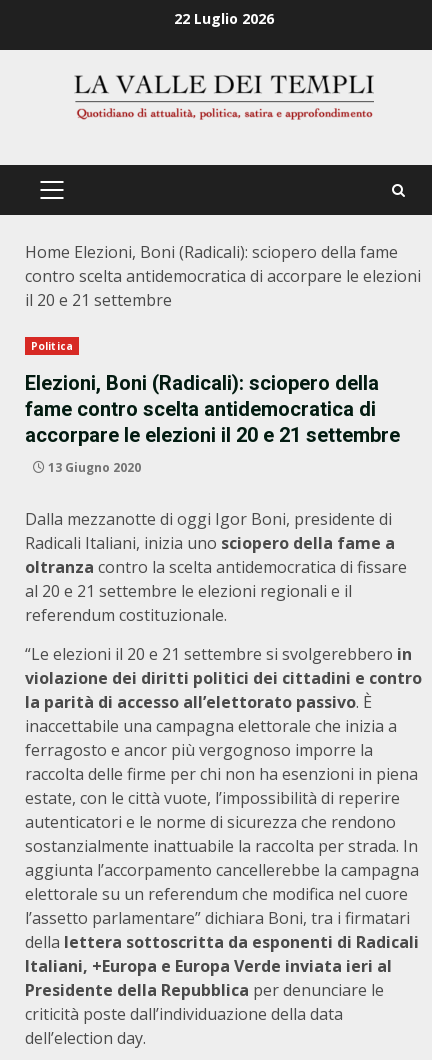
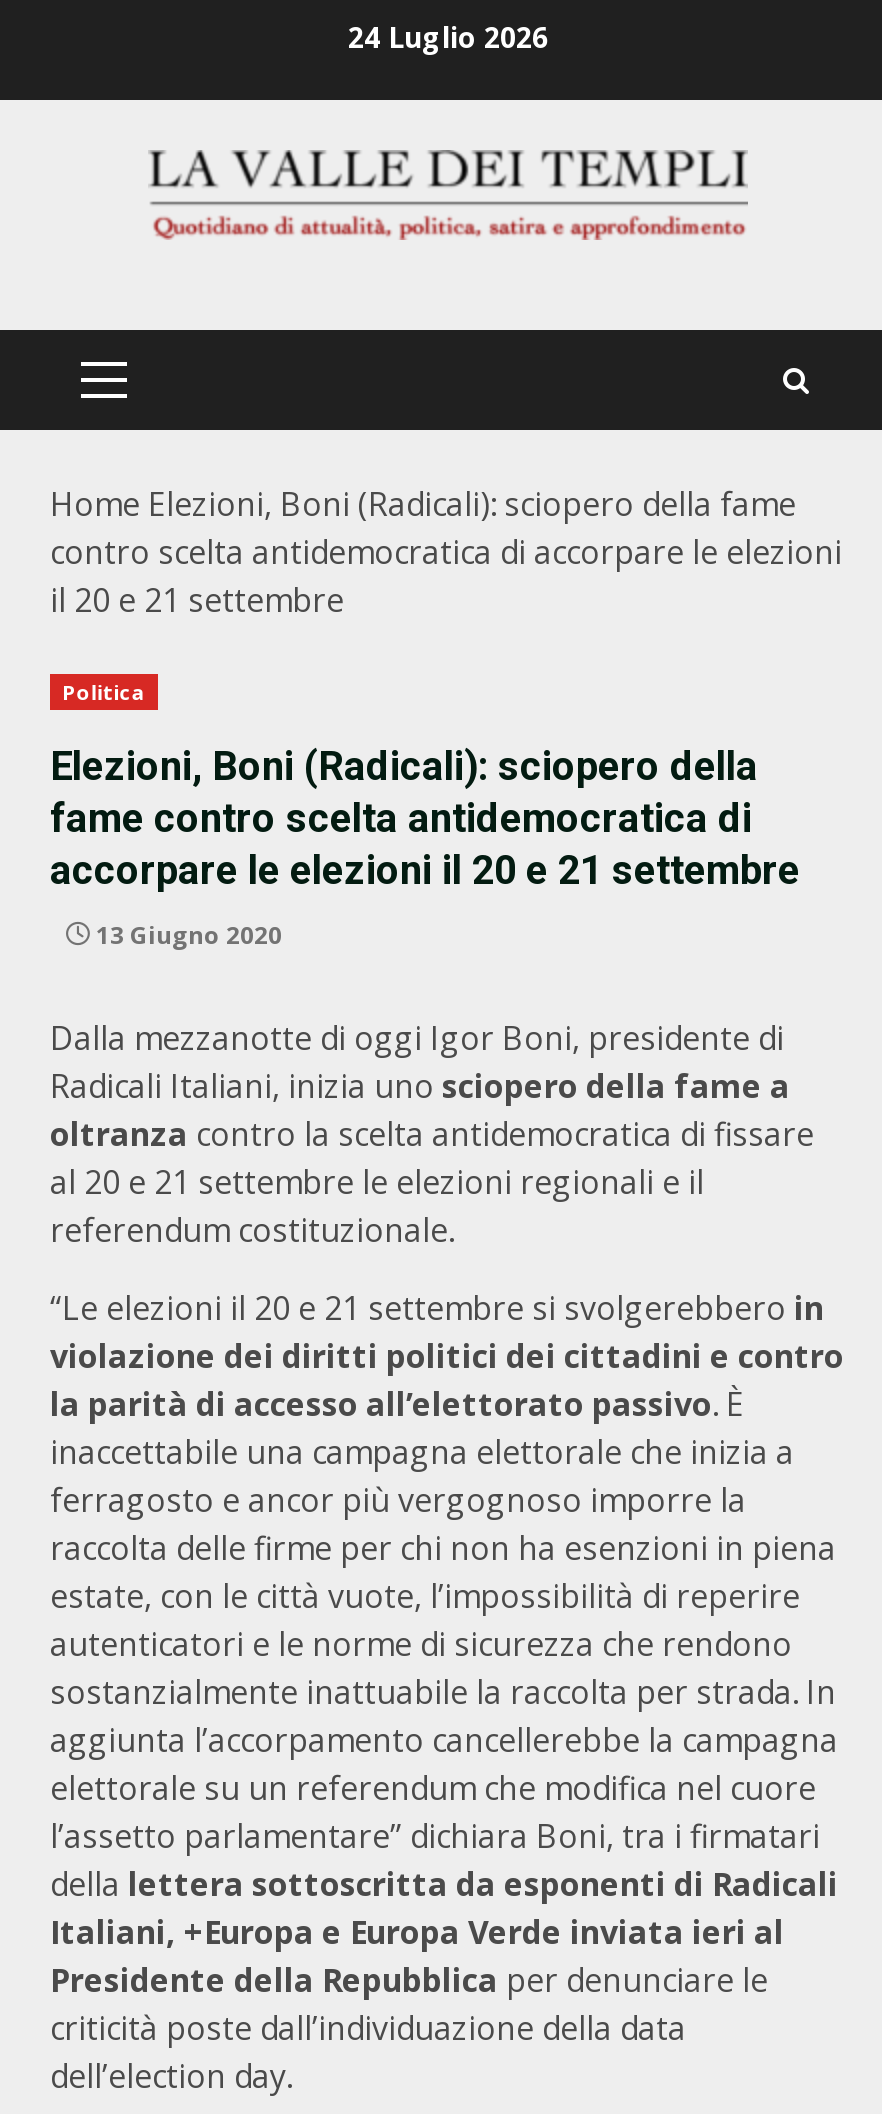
- 22 Luglio 2026
+ 24 Luglio 2026
